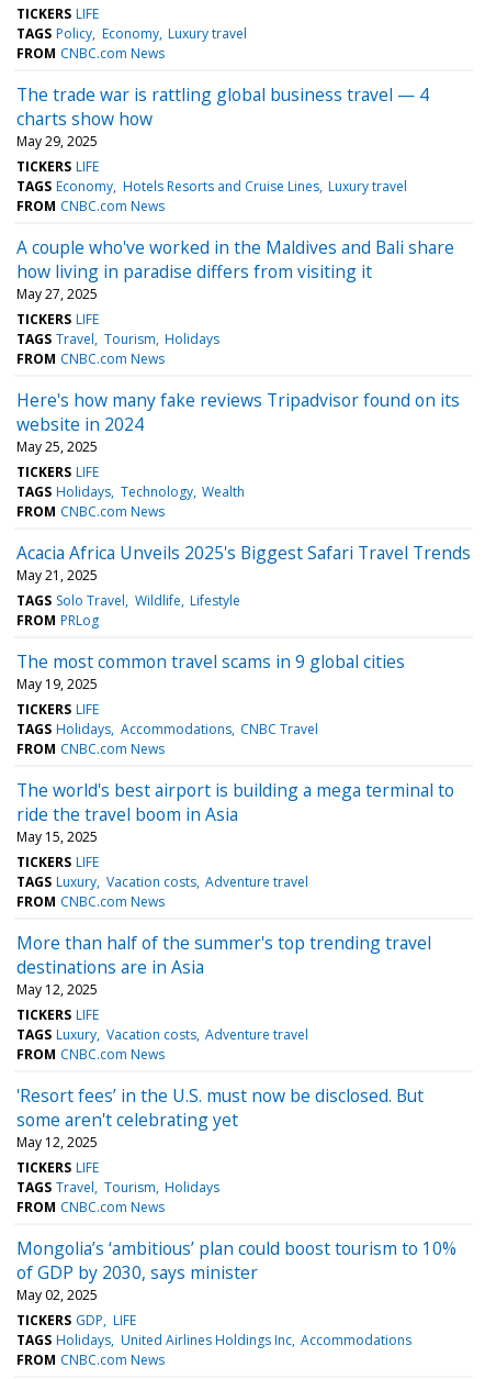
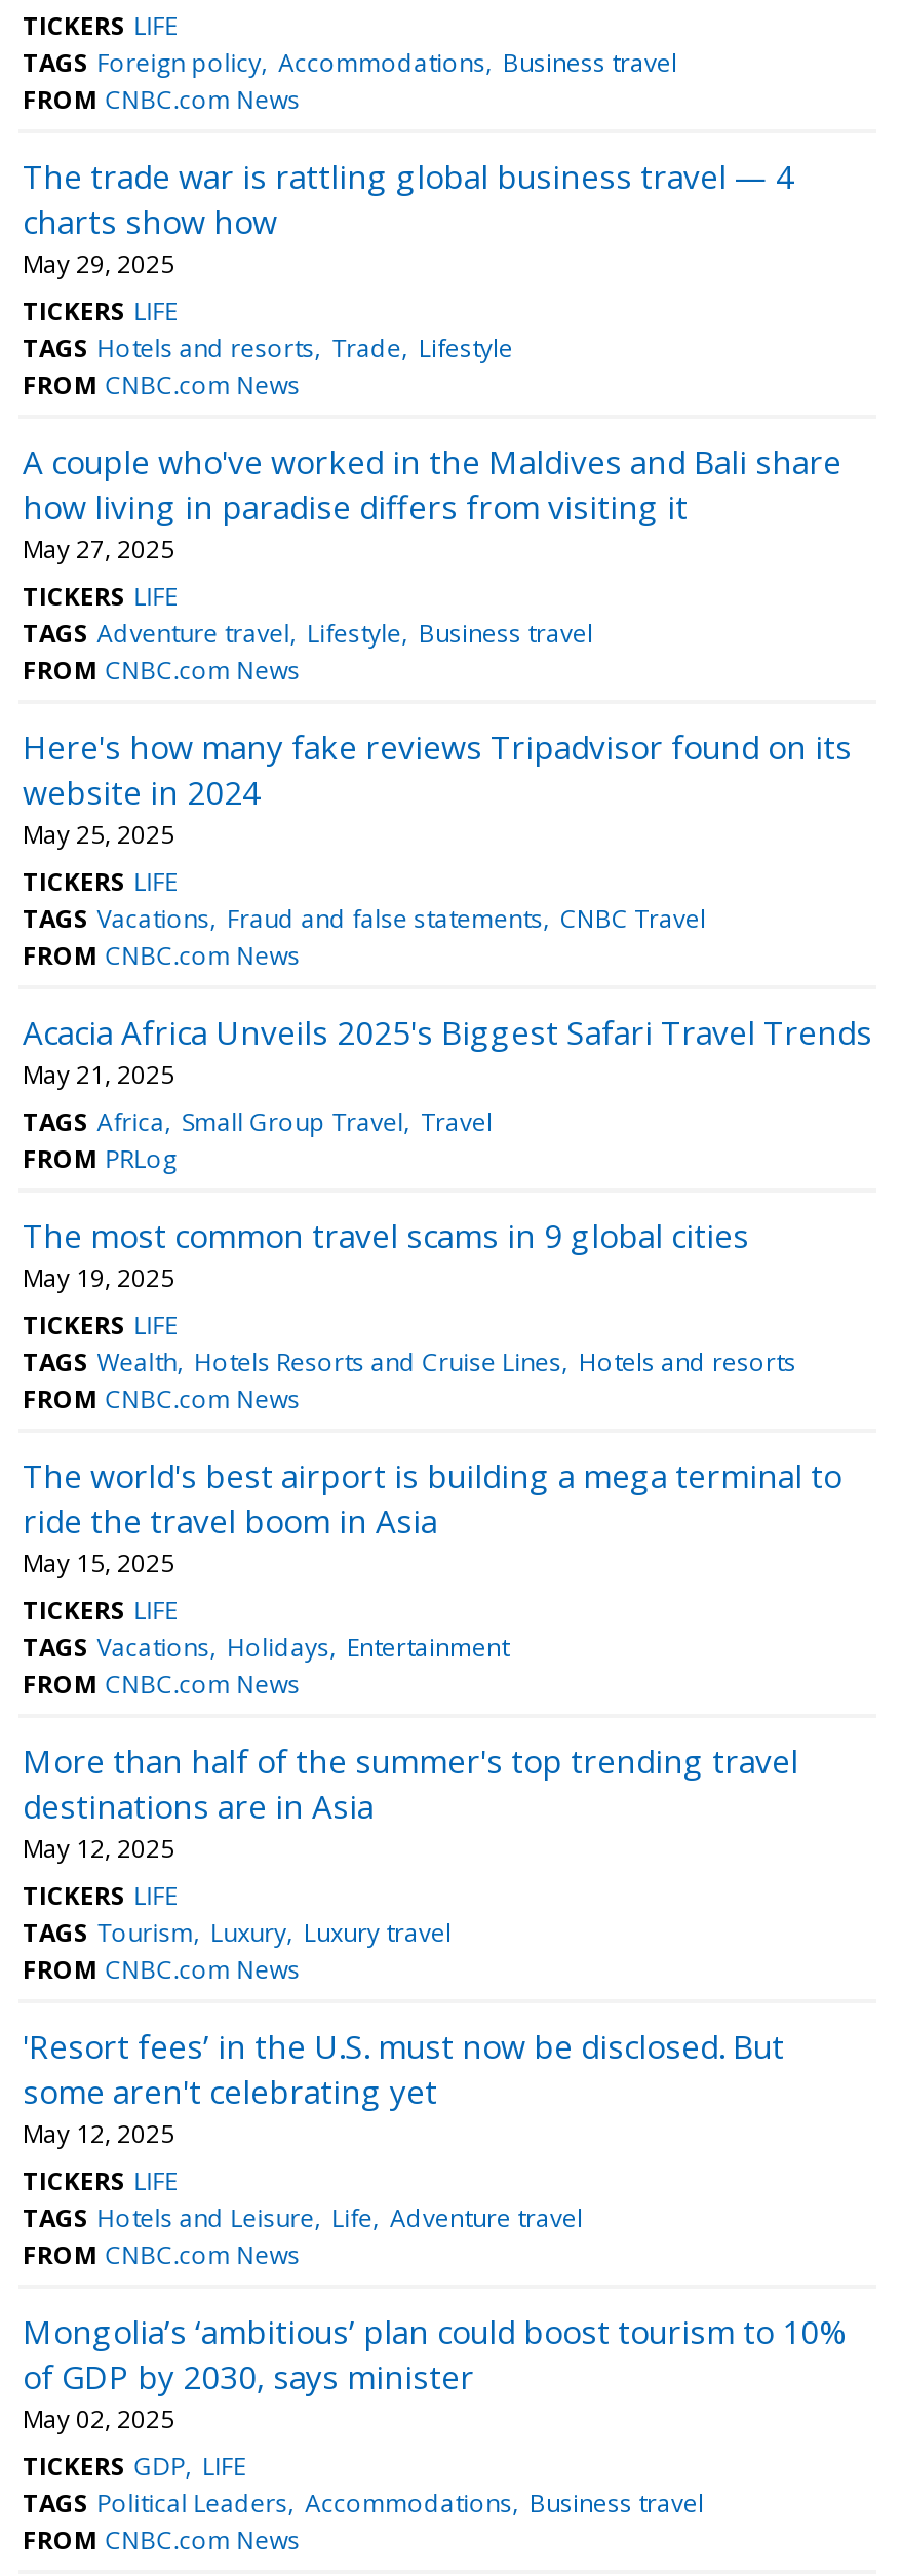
- TAGS Policy Economy Luxury travel
+ TAGS Foreign policy Accommodations Business travel

- TAGS Economy Hotels Resorts and Cruise Lines Luxury travel
+ TAGS Hotels and resorts Trade Lifestyle

- TAGS Travel Tourism Holidays
+ TAGS Adventure travel Lifestyle Business travel

- TAGS Holidays Technology Wealth
+ TAGS Vacations Fraud and false statements CNBC Travel

- TAGS Solo Travel Wildlife Lifestyle
+ TAGS Africa Small Group Travel Travel

- TAGS Holidays Accommodations CNBC Travel
+ TAGS Wealth Hotels Resorts and Cruise Lines Hotels and resorts

- TAGS Luxury Vacation costs Adventure travel
+ TAGS Vacations Holidays Entertainment

- TAGS Luxury Vacation costs Adventure travel
+ TAGS Tourism Luxury Luxury travel

- TAGS Travel Tourism Holidays
+ TAGS Hotels and Leisure Life Adventure travel

- TAGS Holidays United Airlines Holdings Inc Accommodations
+ TAGS Political Leaders Accommodations Business travel
